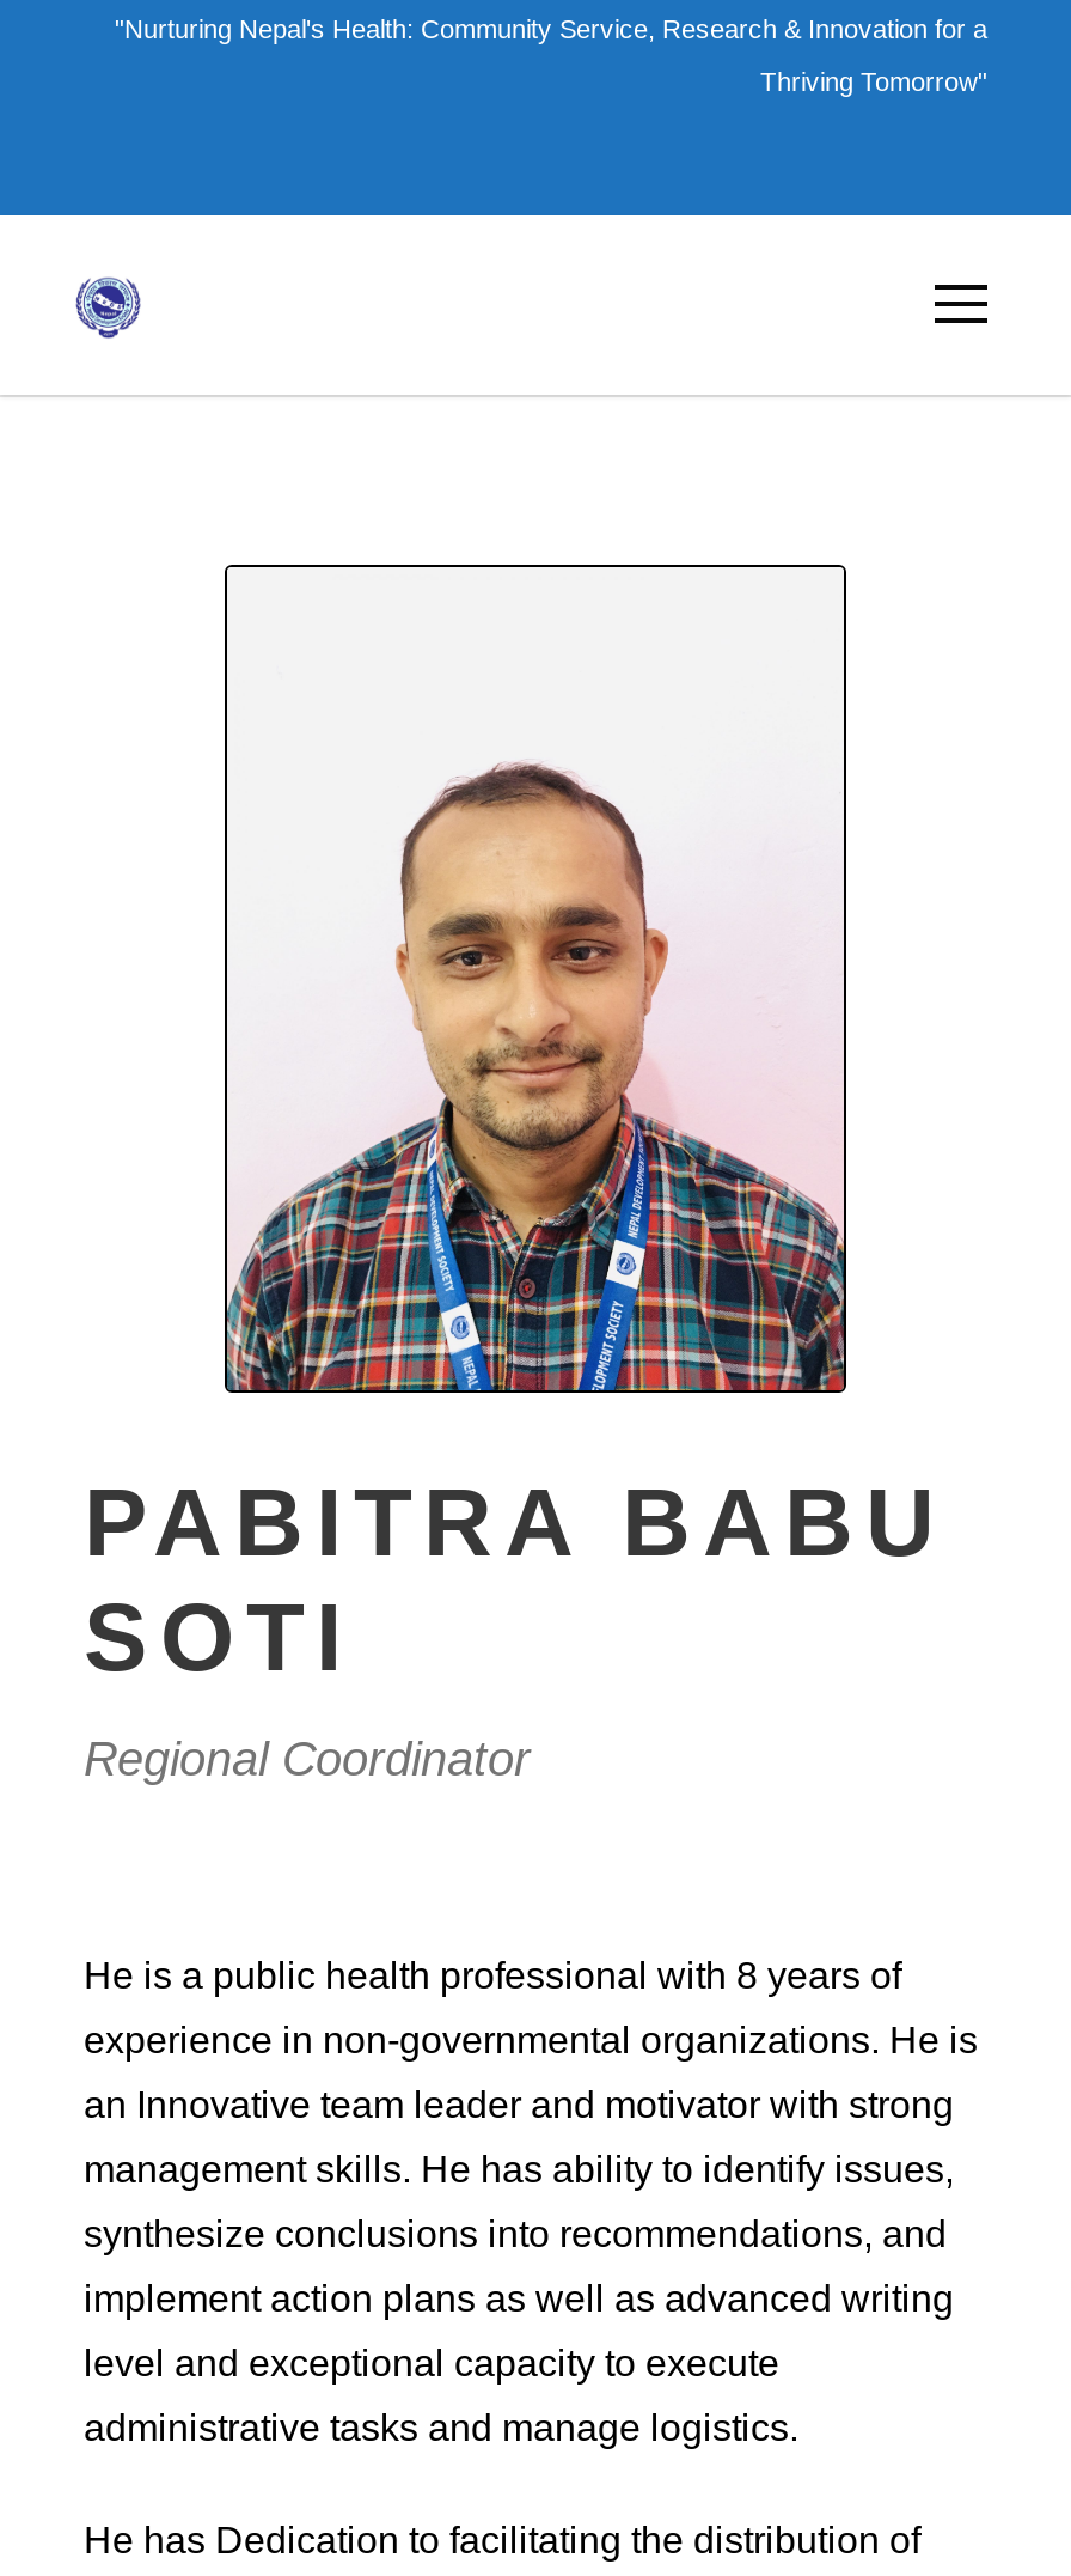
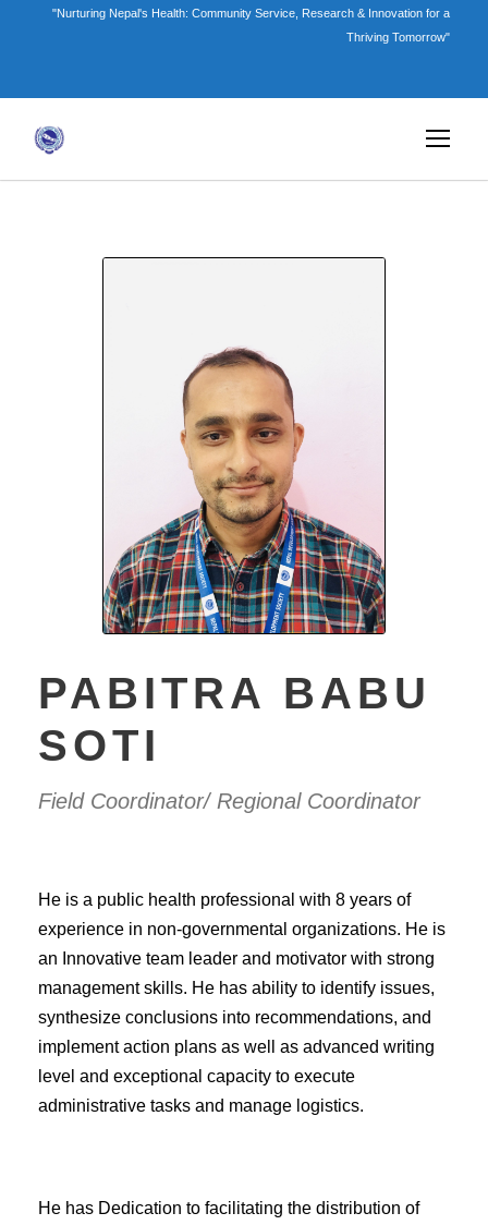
- Regional Coordinator
+ Field Coordinator/ Regional Coordinator
